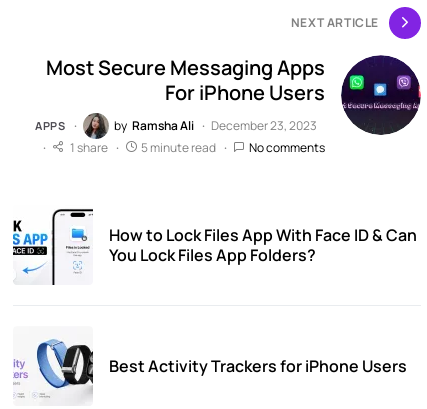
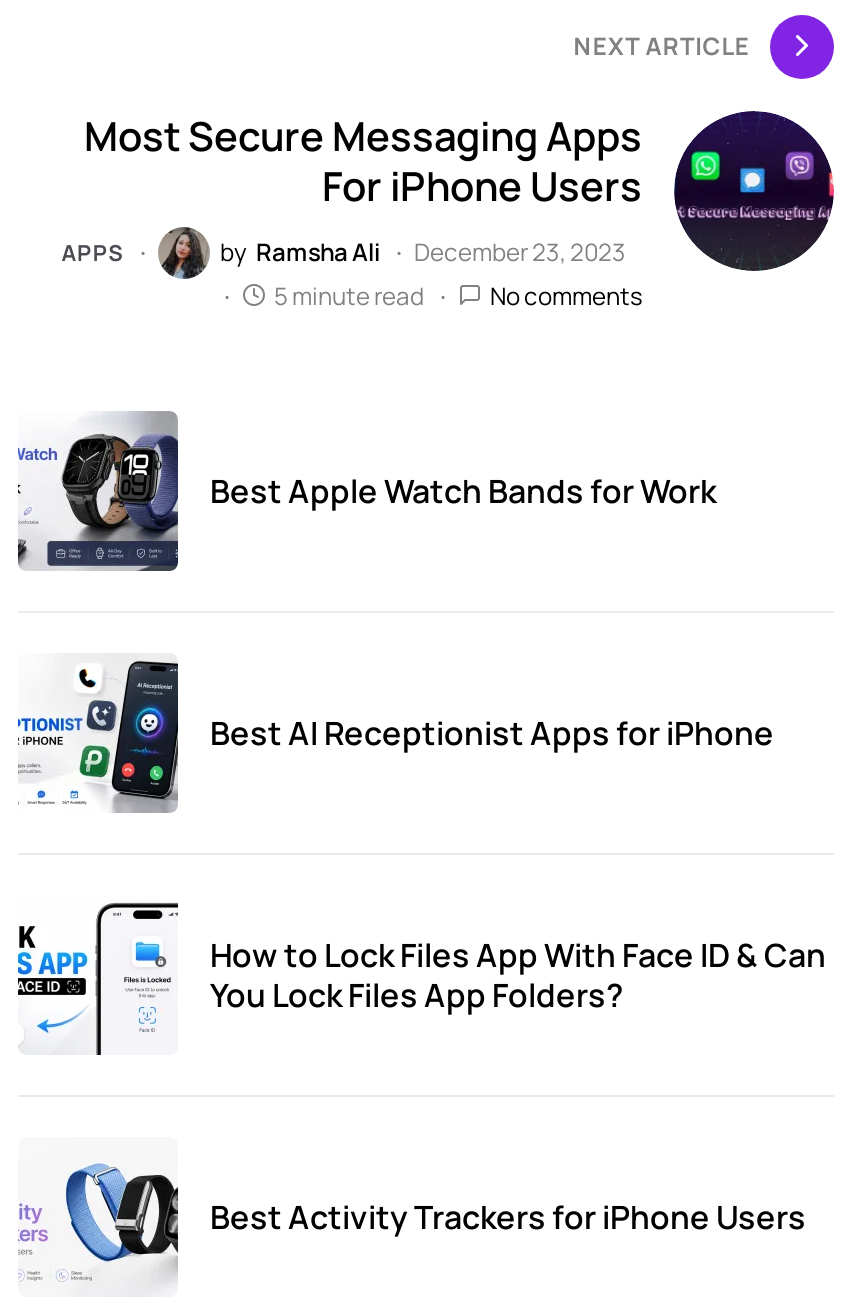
- 1 share

+ [image]
+ Best Apple Watch Bands for Work

+ [image]
+ Best AI Receptionist Apps for iPhone
